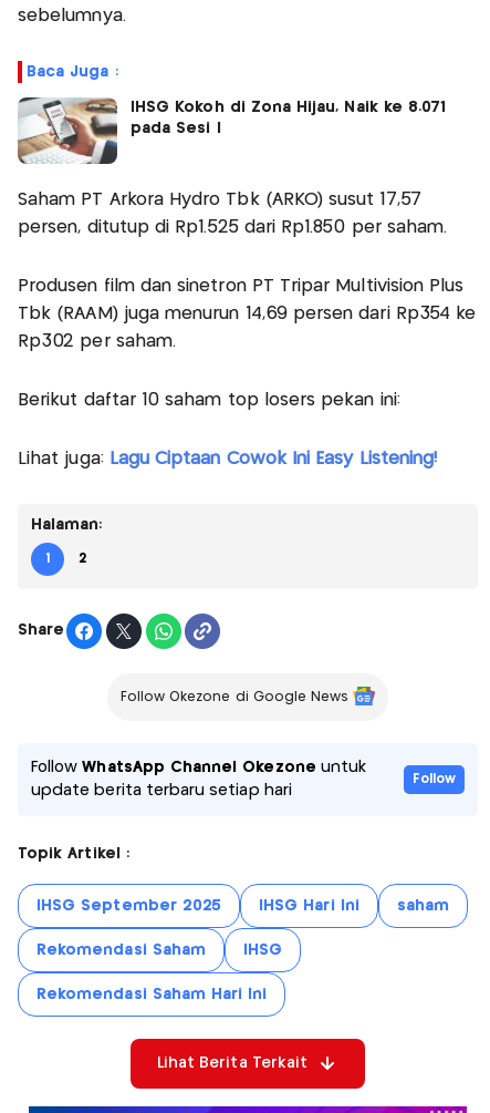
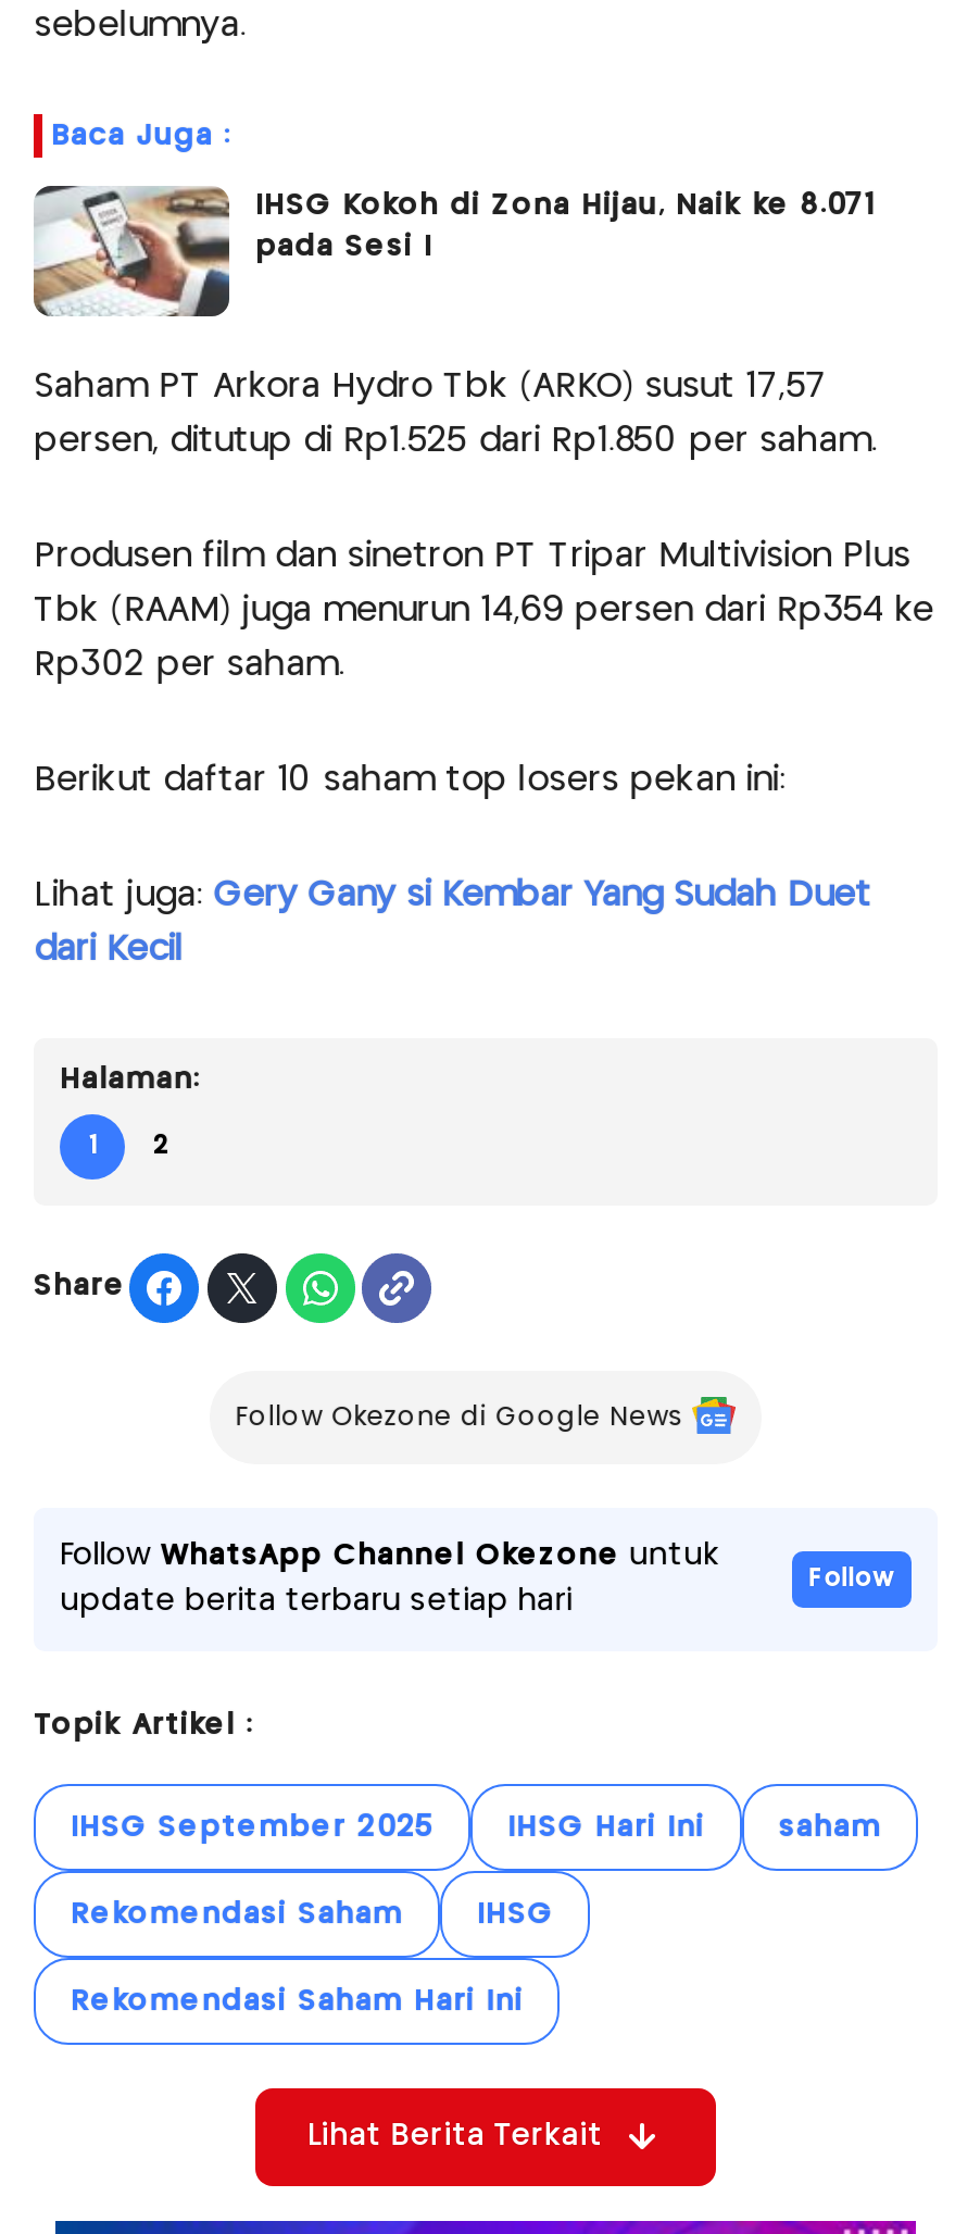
- Lihat juga: Lagu Ciptaan Cowok Ini Easy Listening!
+ Lihat juga: Gery Gany si Kembar Yang Sudah Duet
+ dari Kecil
